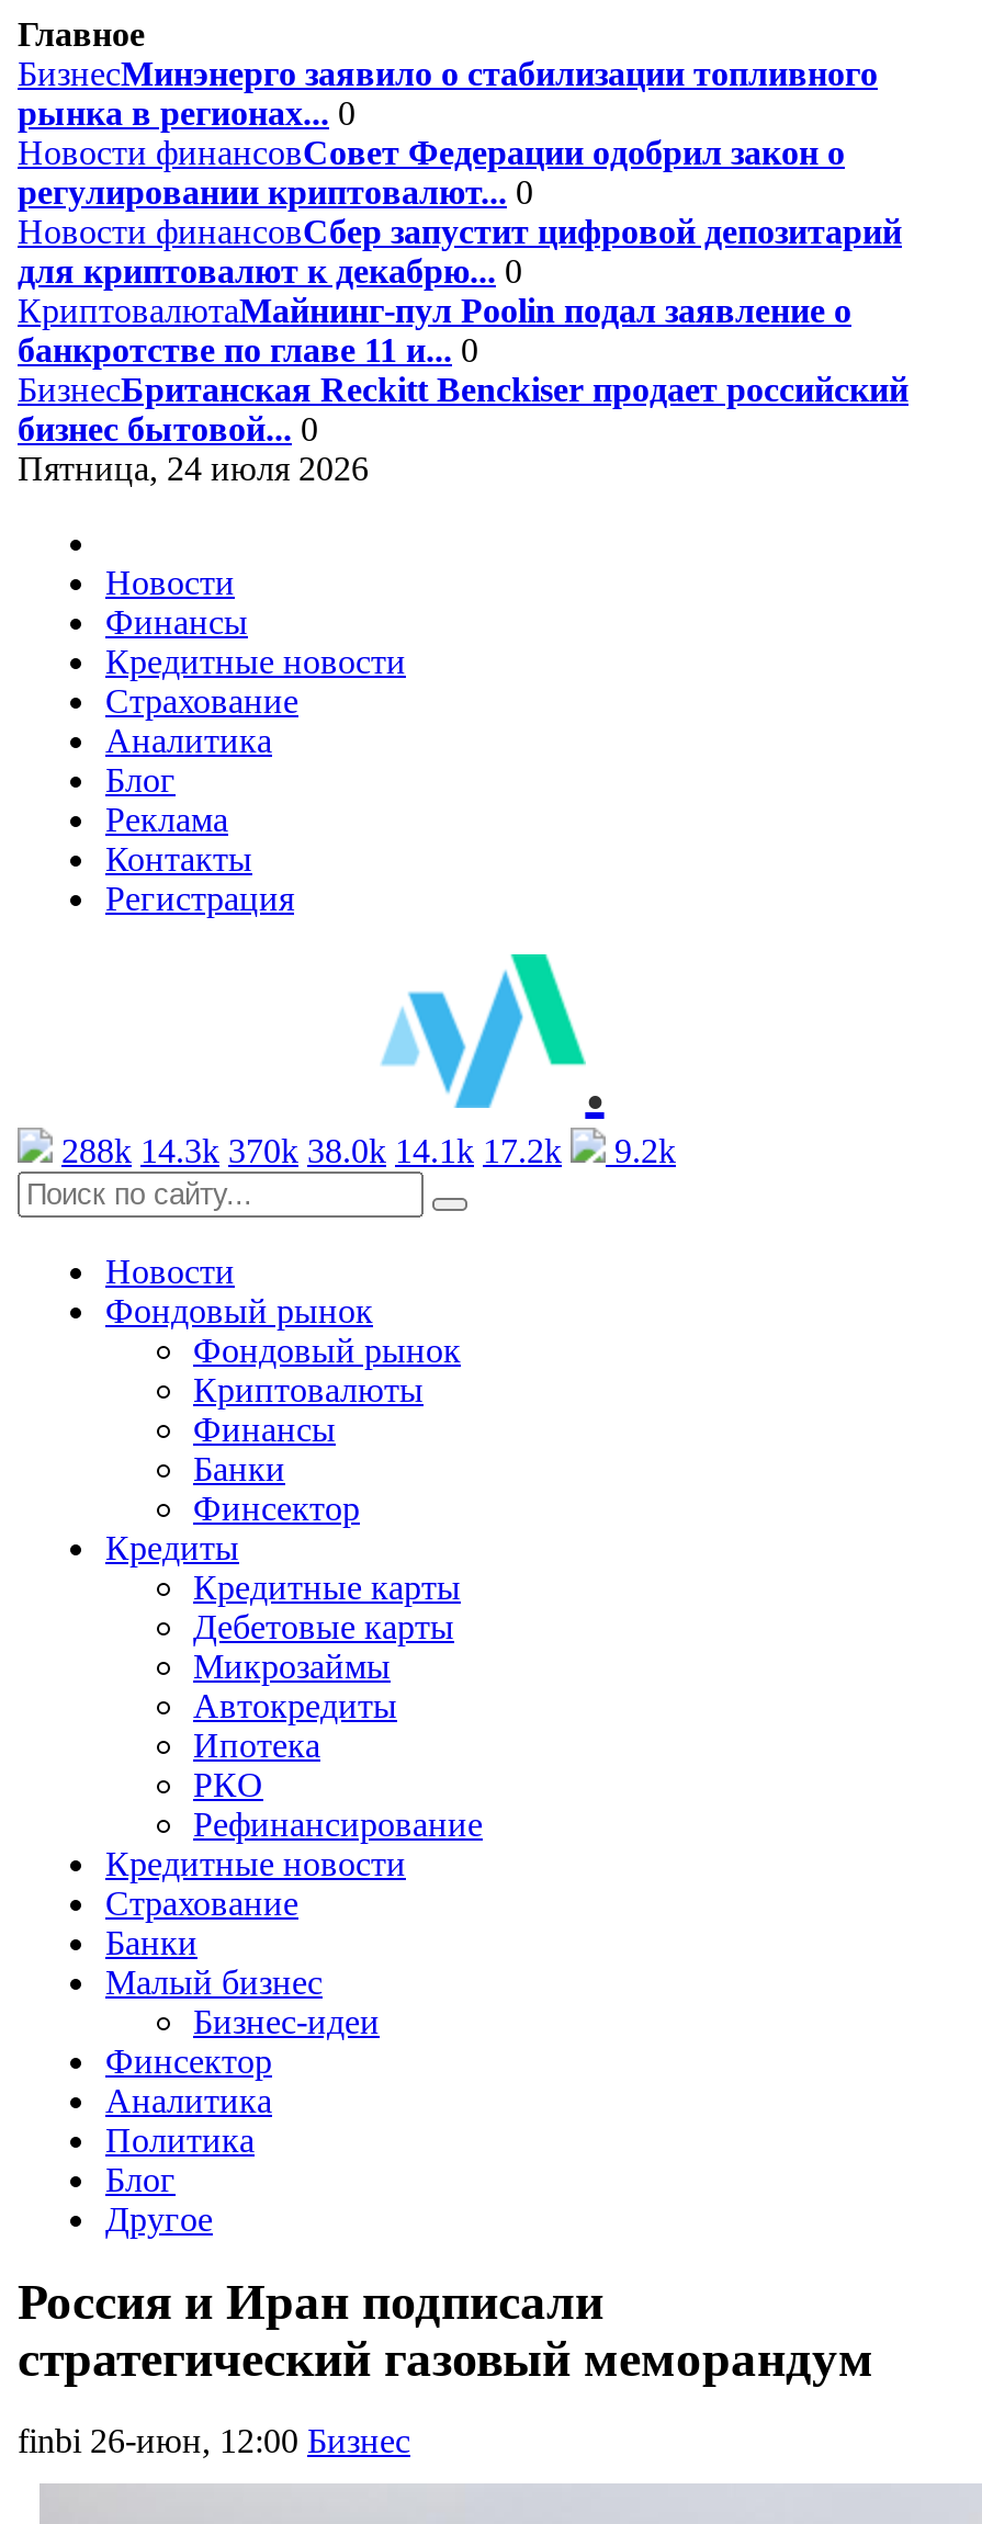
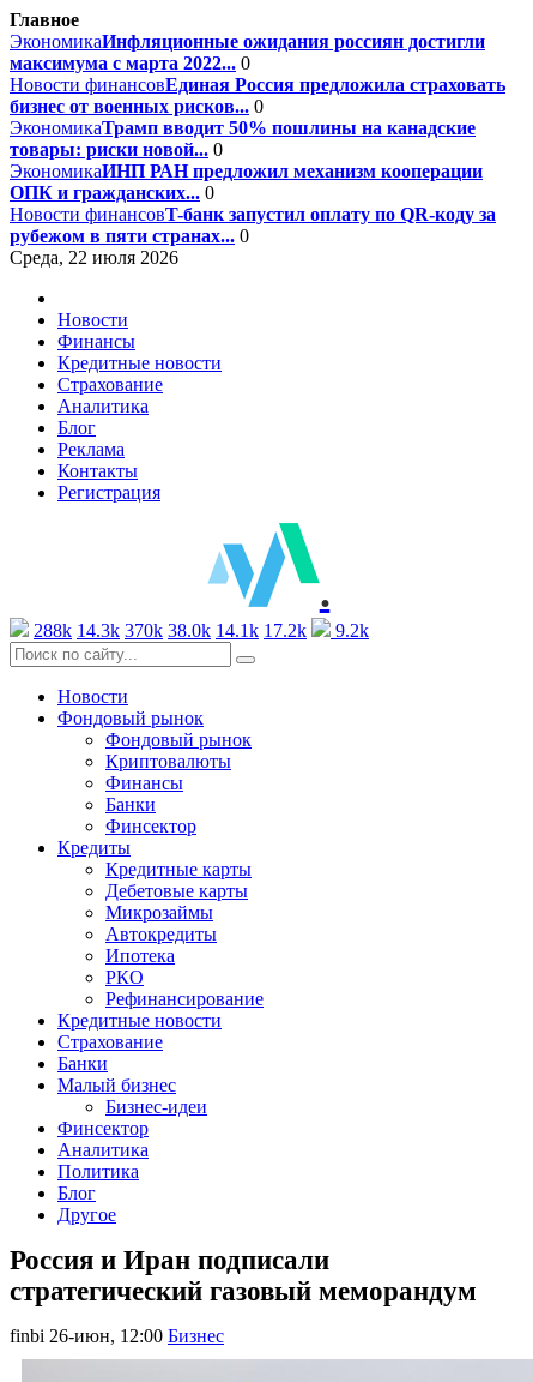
- БизнесМинэнерго заявило о стабилизации топливного
- рынка в регионах... 0
- Новости финансовСовет Федерации одобрил закон о
- регулировании криптовалют... 0
- Новости финансовСбер запустит цифровой депозитарий
- для криптовалют к декабрю... 0
- КриптовалютаМайнинг-пул Poolin подал заявление о
- банкротстве по главе 11 и... 0
- БизнесБританская Reckitt Benckiser продает российский
- бизнес бытовой... 0
- Пятница, 24 июля 2026
+ ЭкономикаИнфляционные ожидания россиян достигли
+ максимума с марта 2022... 0
+ Новости финансовЕдиная Россия предложила страховать
+ бизнес от военных рисков... 0
+ ЭкономикаТрамп вводит 50% пошлины на канадские
+ товары: риски новой... 0
+ ЭкономикаИНП РАН предложил механизм кооперации
+ ОПК и гражданских... 0
+ Новости финансовT-банк запустил оплату по QR-коду за
+ рубежом в пяти странах... 0
+ Среда, 22 июля 2026
